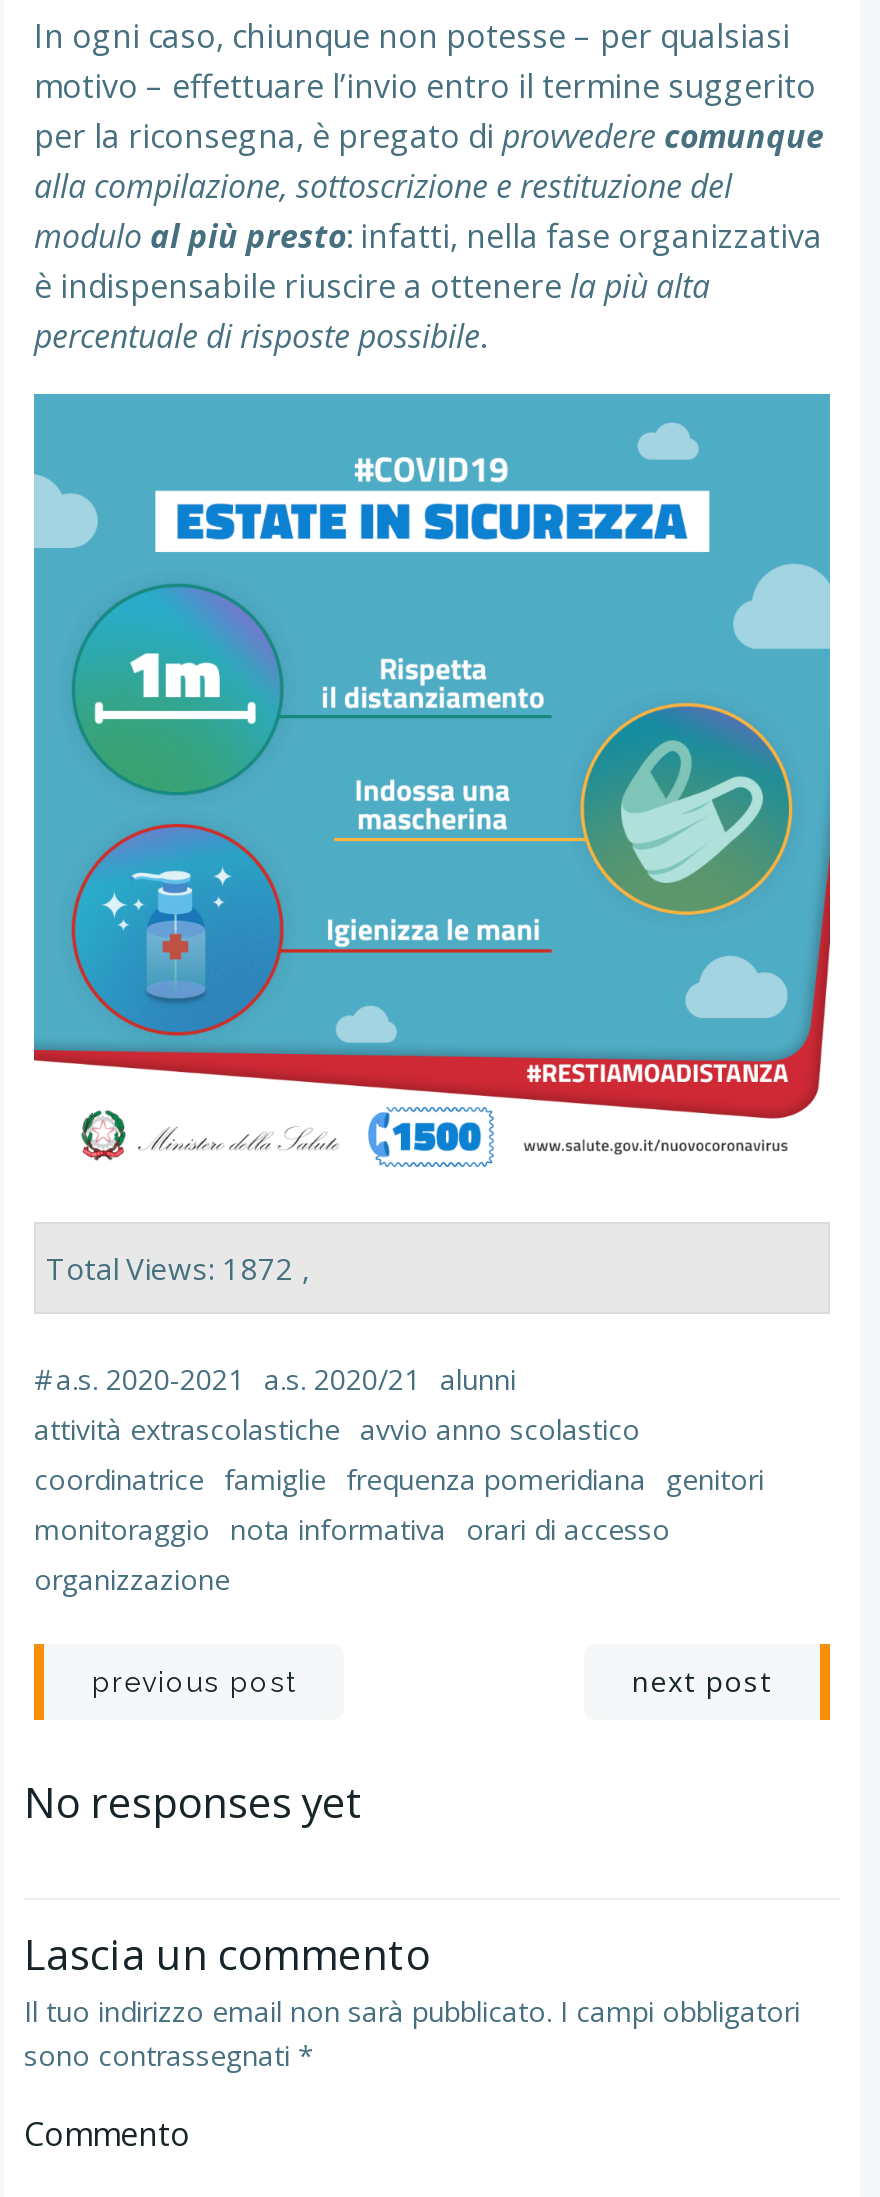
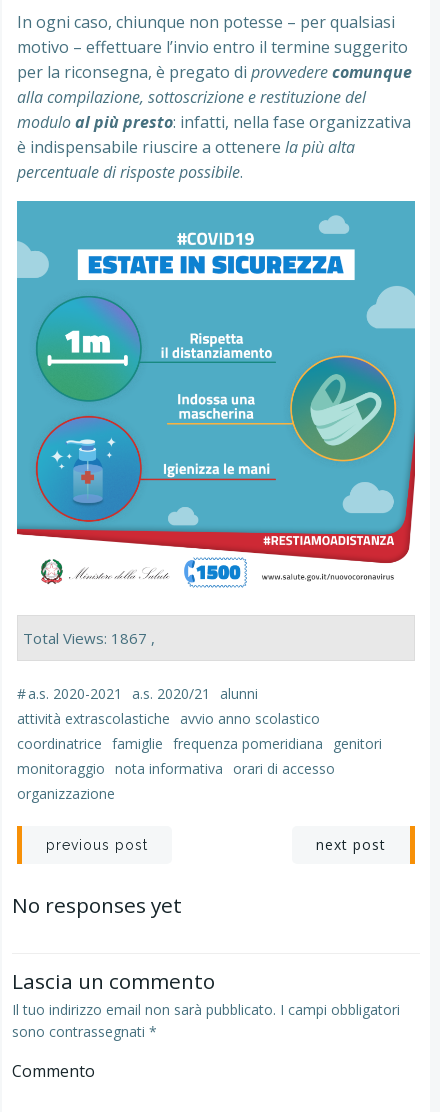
- Total Views: 1872 ,
+ Total Views: 1867 ,
